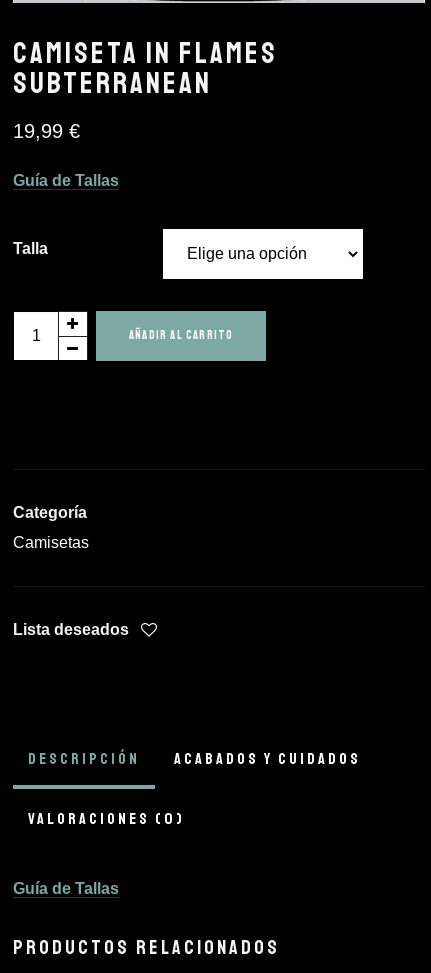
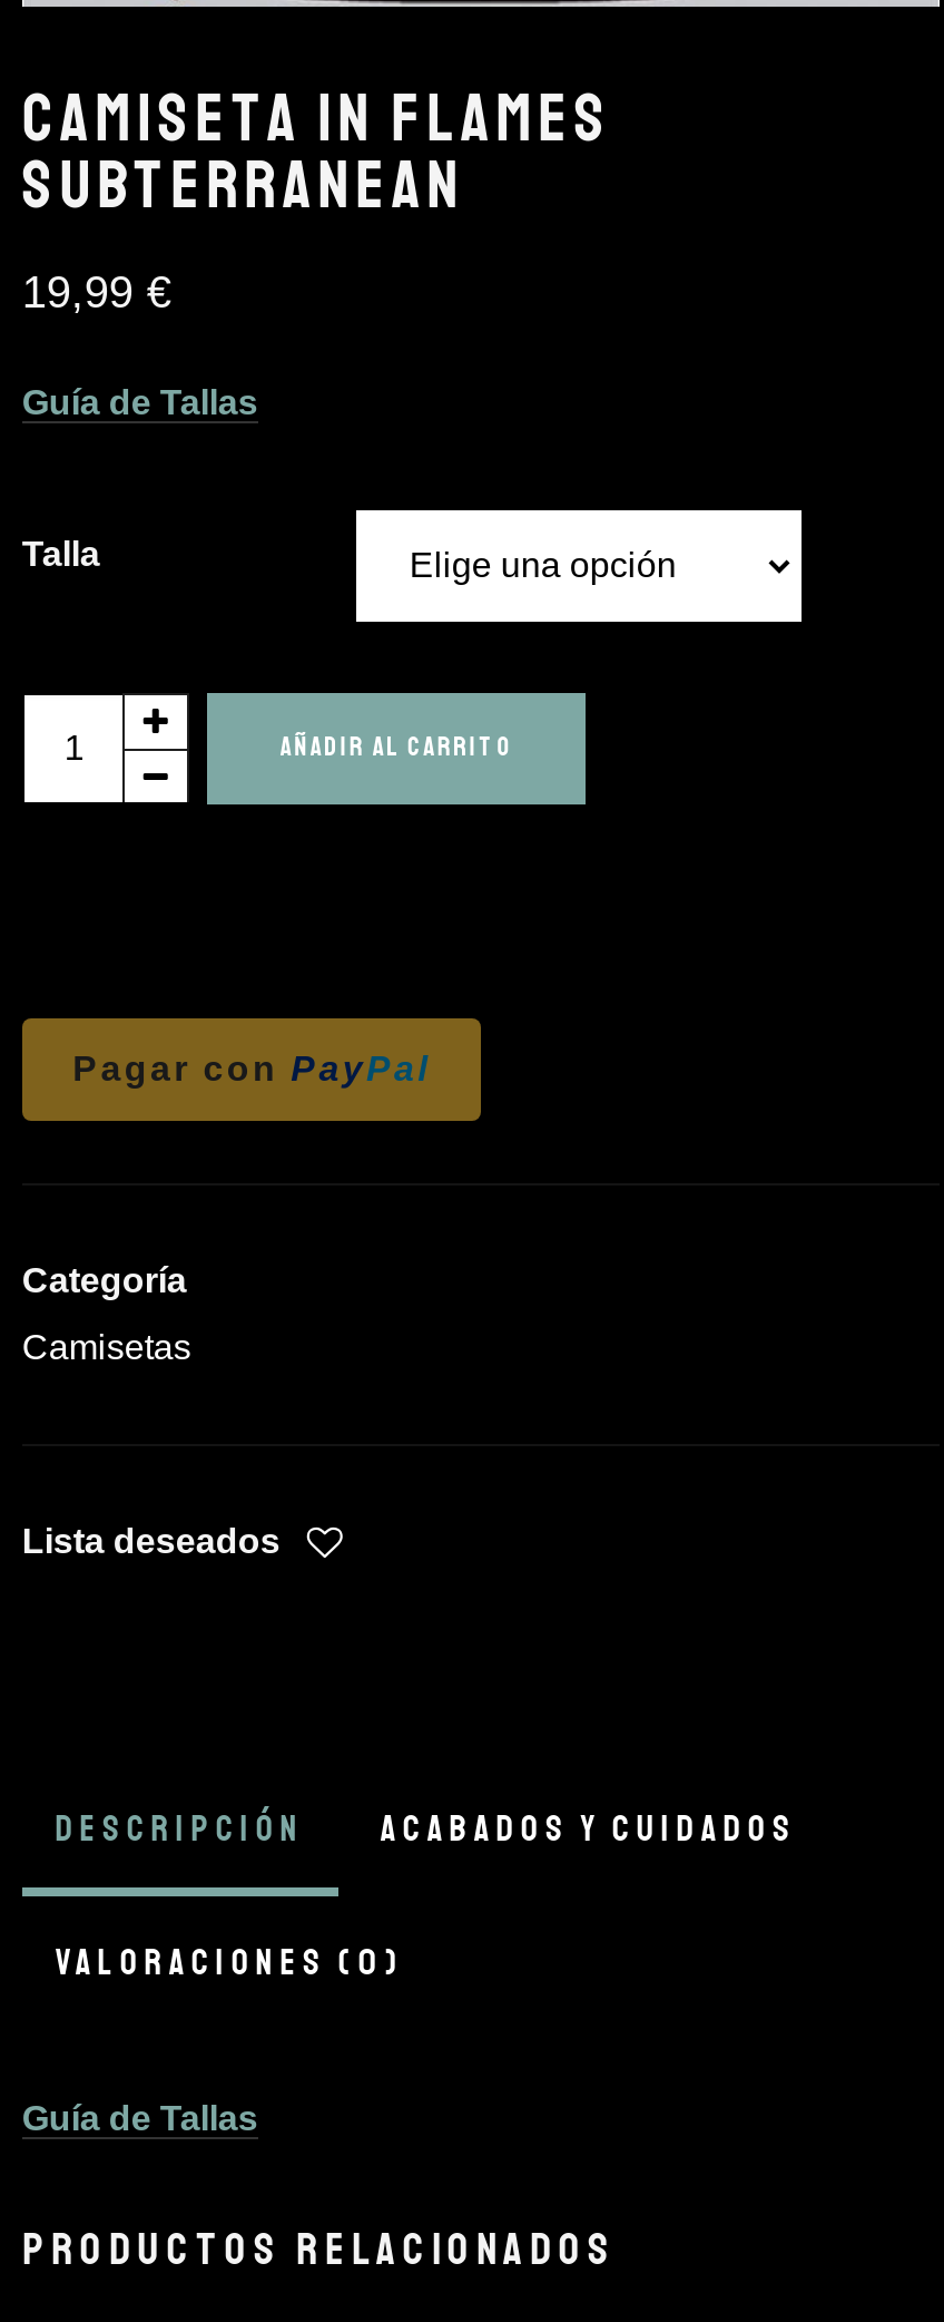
+ Pagar con PayPal
